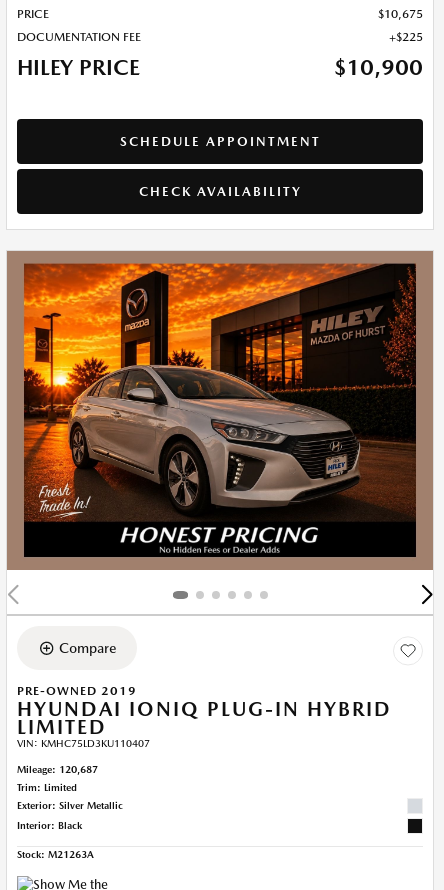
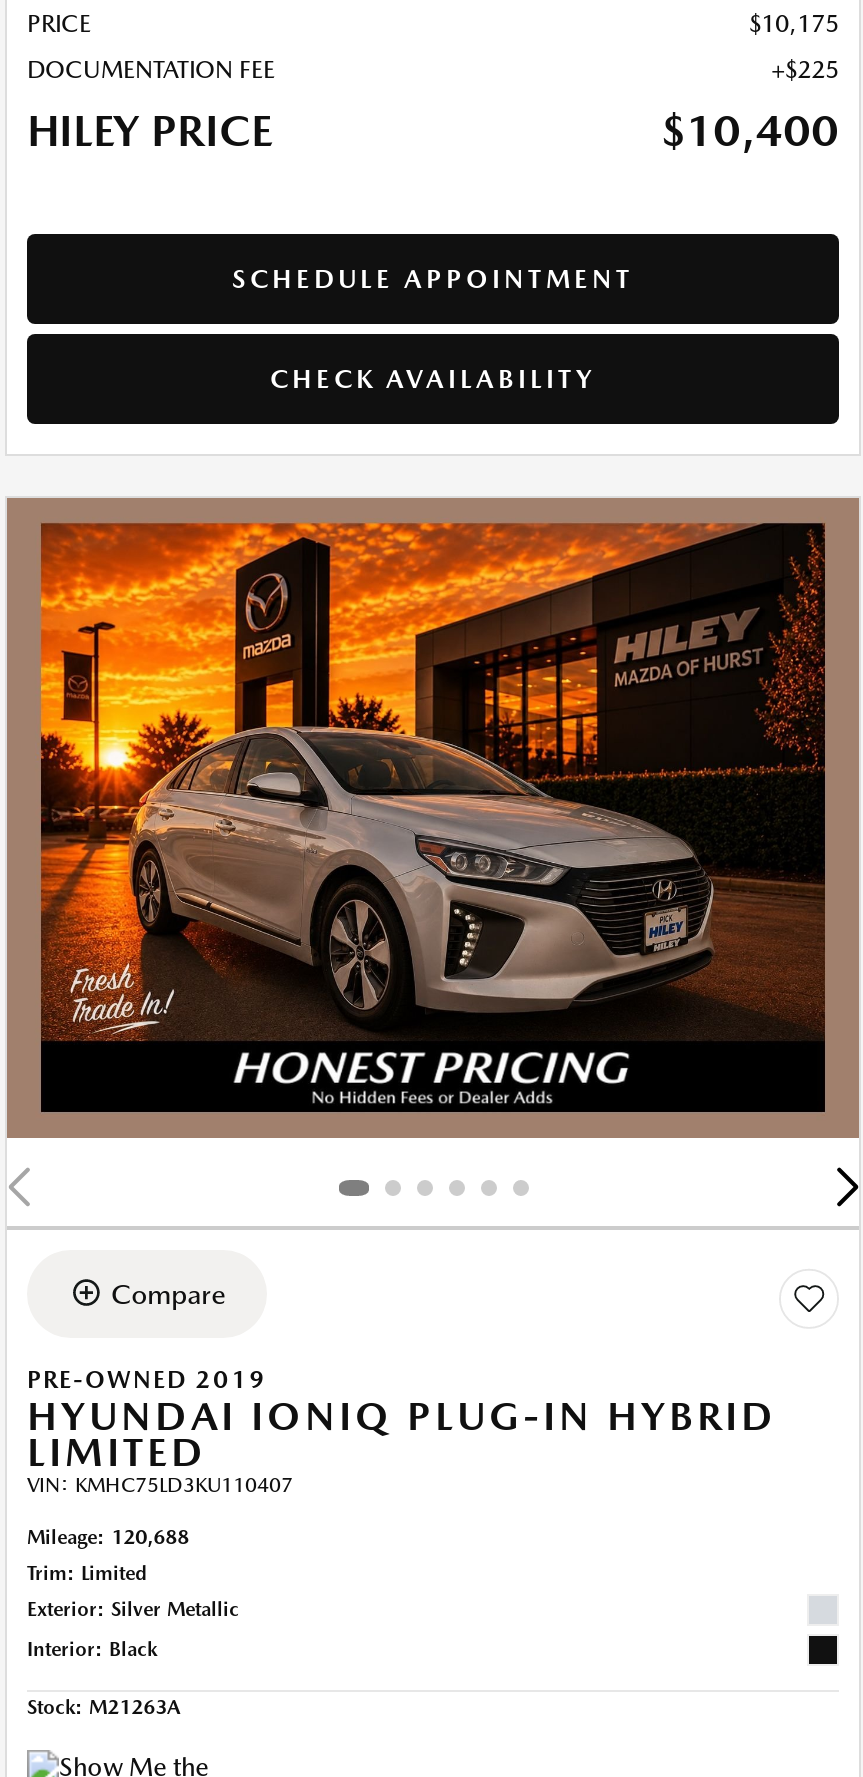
- $10,675
+ $10,175

- $10,900
+ $10,400

- Mileage: 120,687
+ Mileage: 120,688
